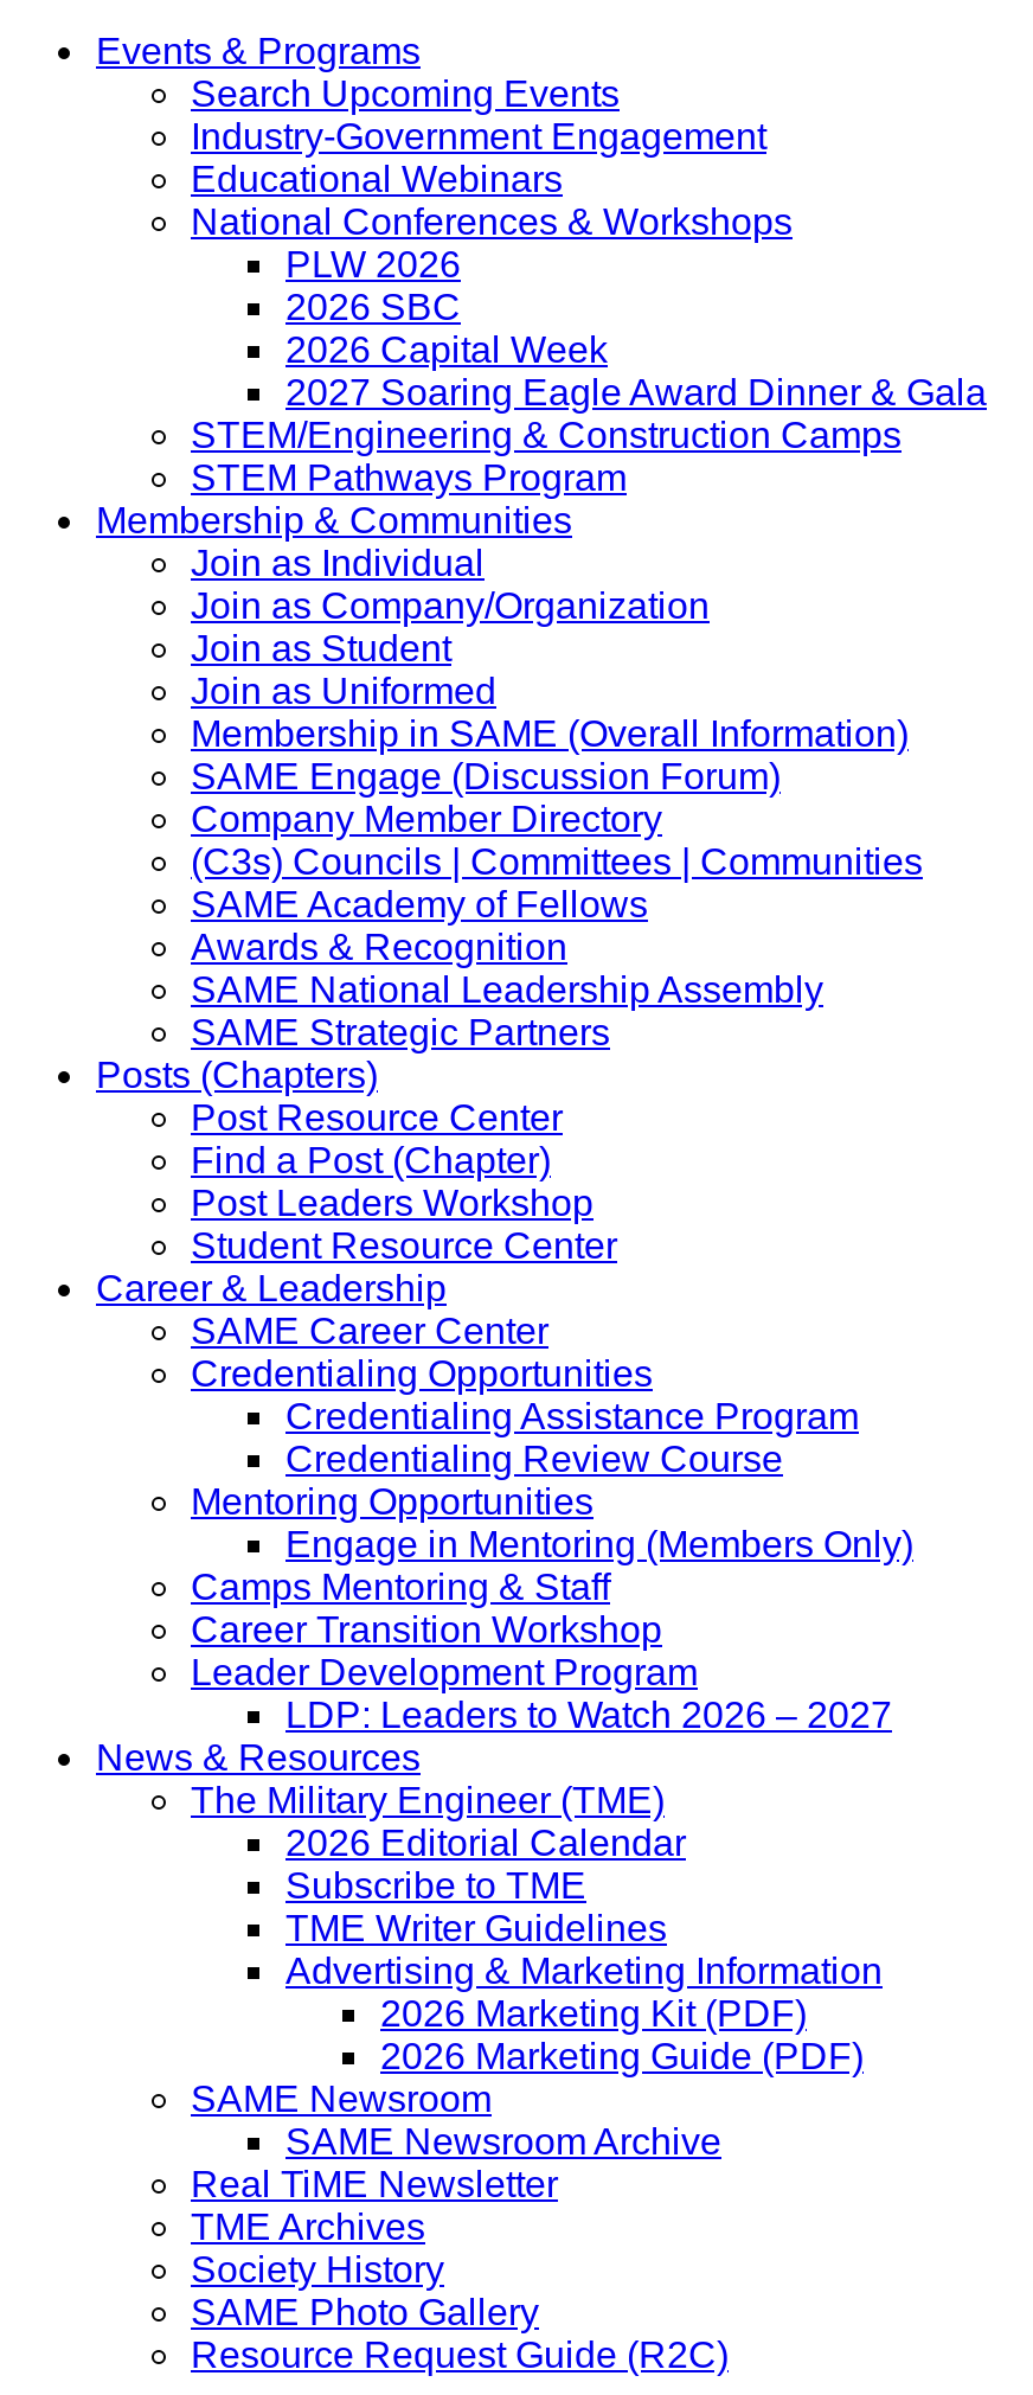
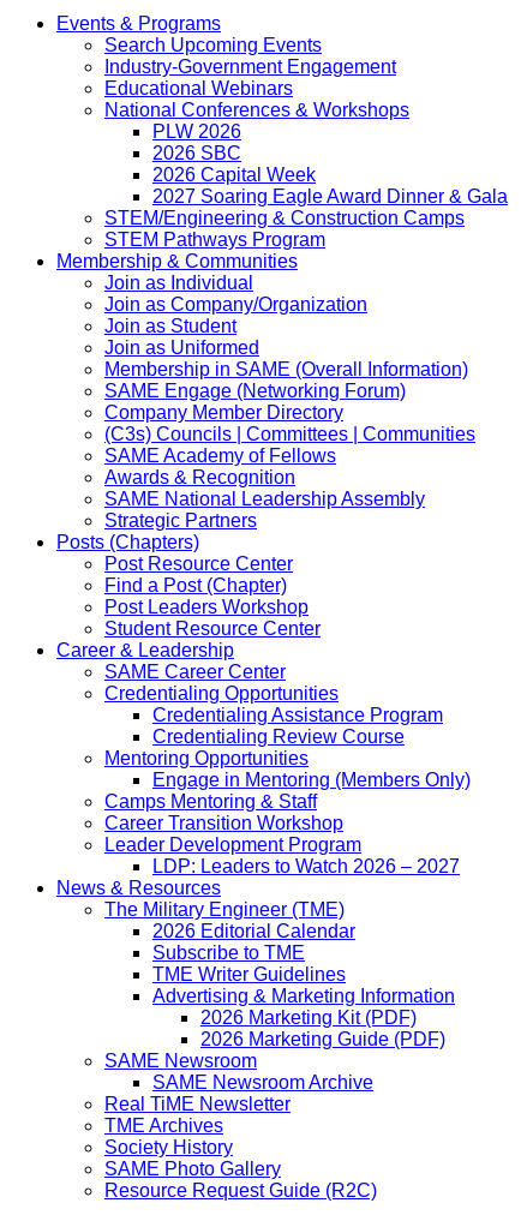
- SAME Engage (Discussion Forum)
+ SAME Engage (Networking Forum)

- SAME Strategic Partners
+ Strategic Partners
